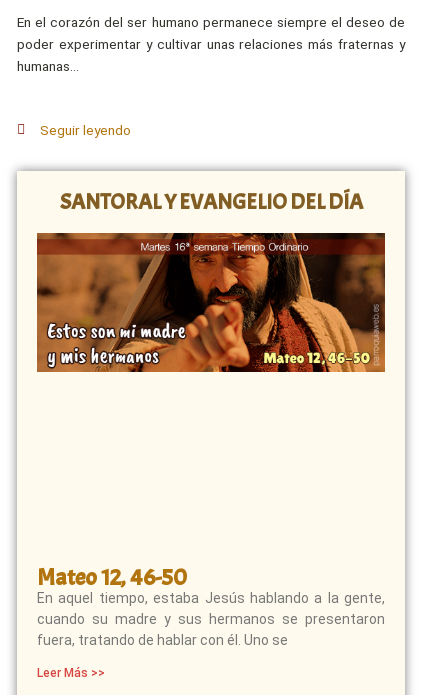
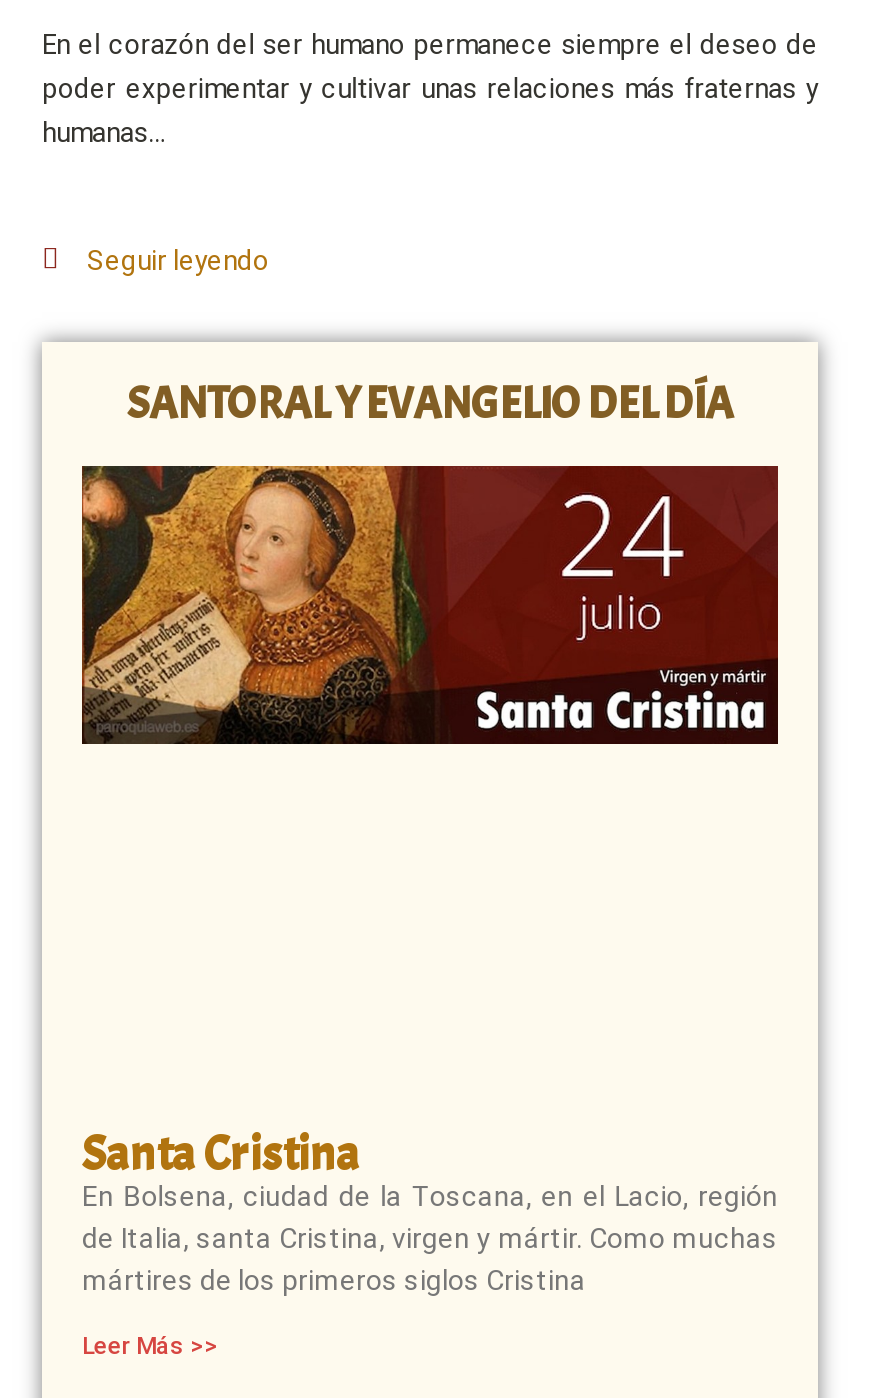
- [image]
+ [image]

- Mateo 12, 46-50
- En aquel tiempo, estaba Jesús hablando a la gente,
- cuando su madre y sus hermanos se presentaron
- fuera, tratando de hablar con él. Uno se
+ Santa Cristina
+ En Bolsena, ciudad de la Toscana, en el Lacio, región
+ de Italia, santa Cristina, virgen y mártir. Como muchas
+ mártires de los primeros siglos Cristina
